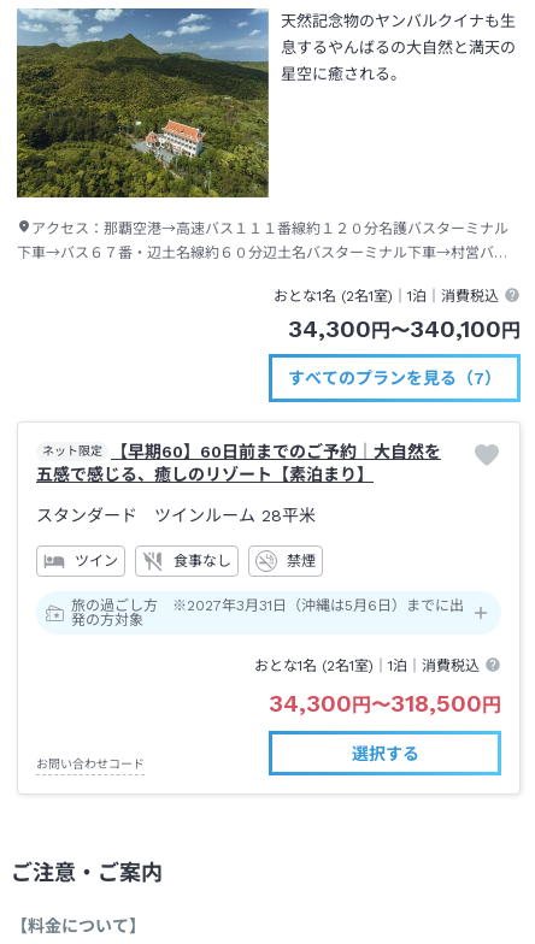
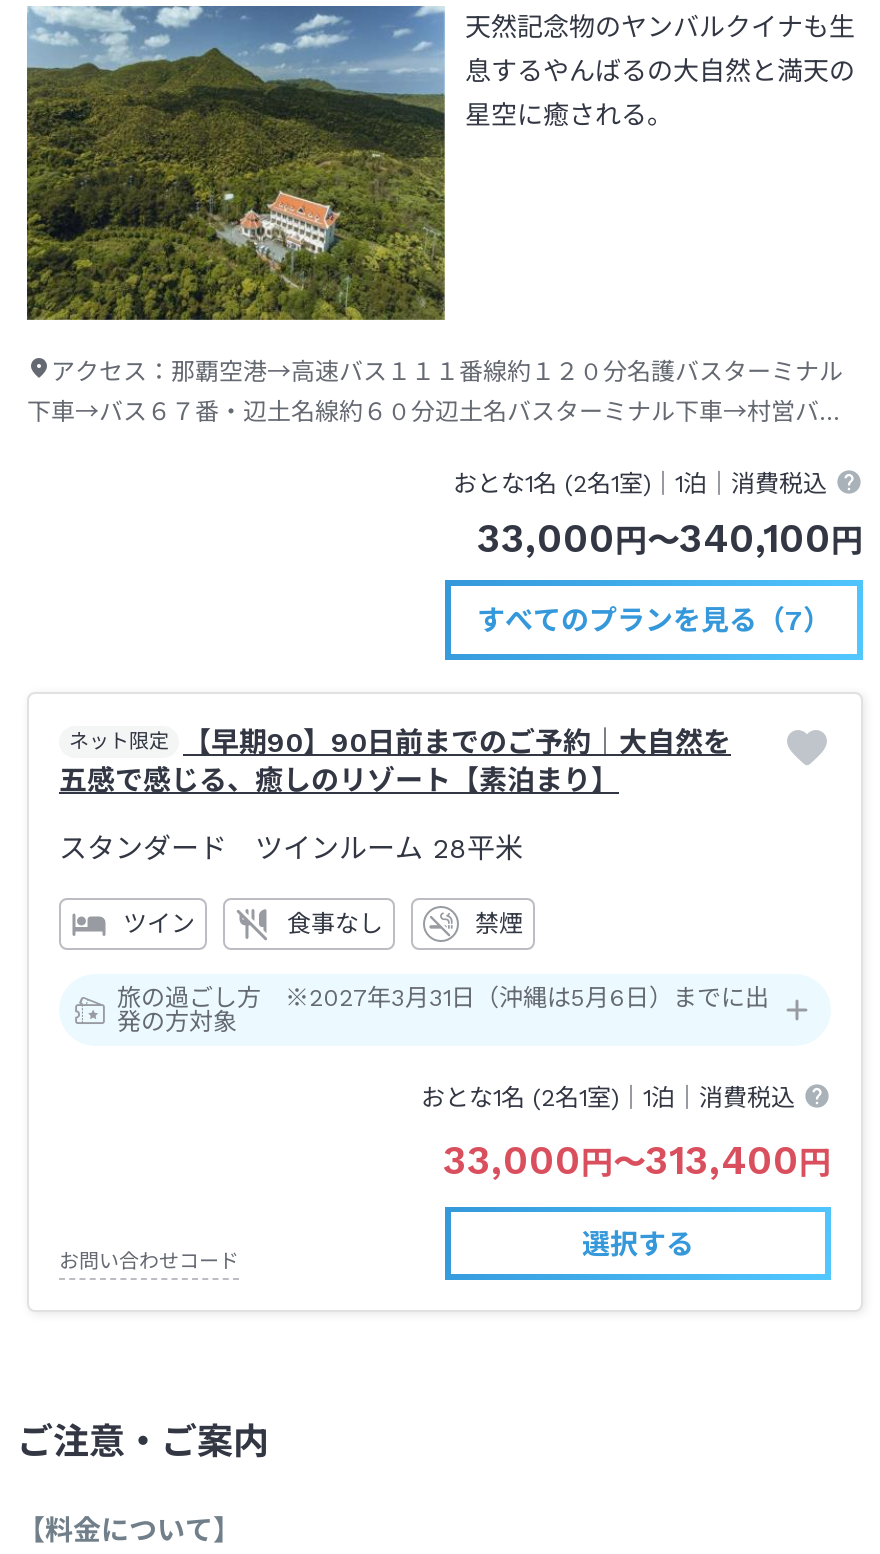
- 34,300円〜340,100円
+ 33,000円〜340,100円

- 【早期60】60日前までのご予約｜大自然を
+ 【早期90】90日前までのご予約｜大自然を

- 34,300円〜318,500円
+ 33,000円〜313,400円
